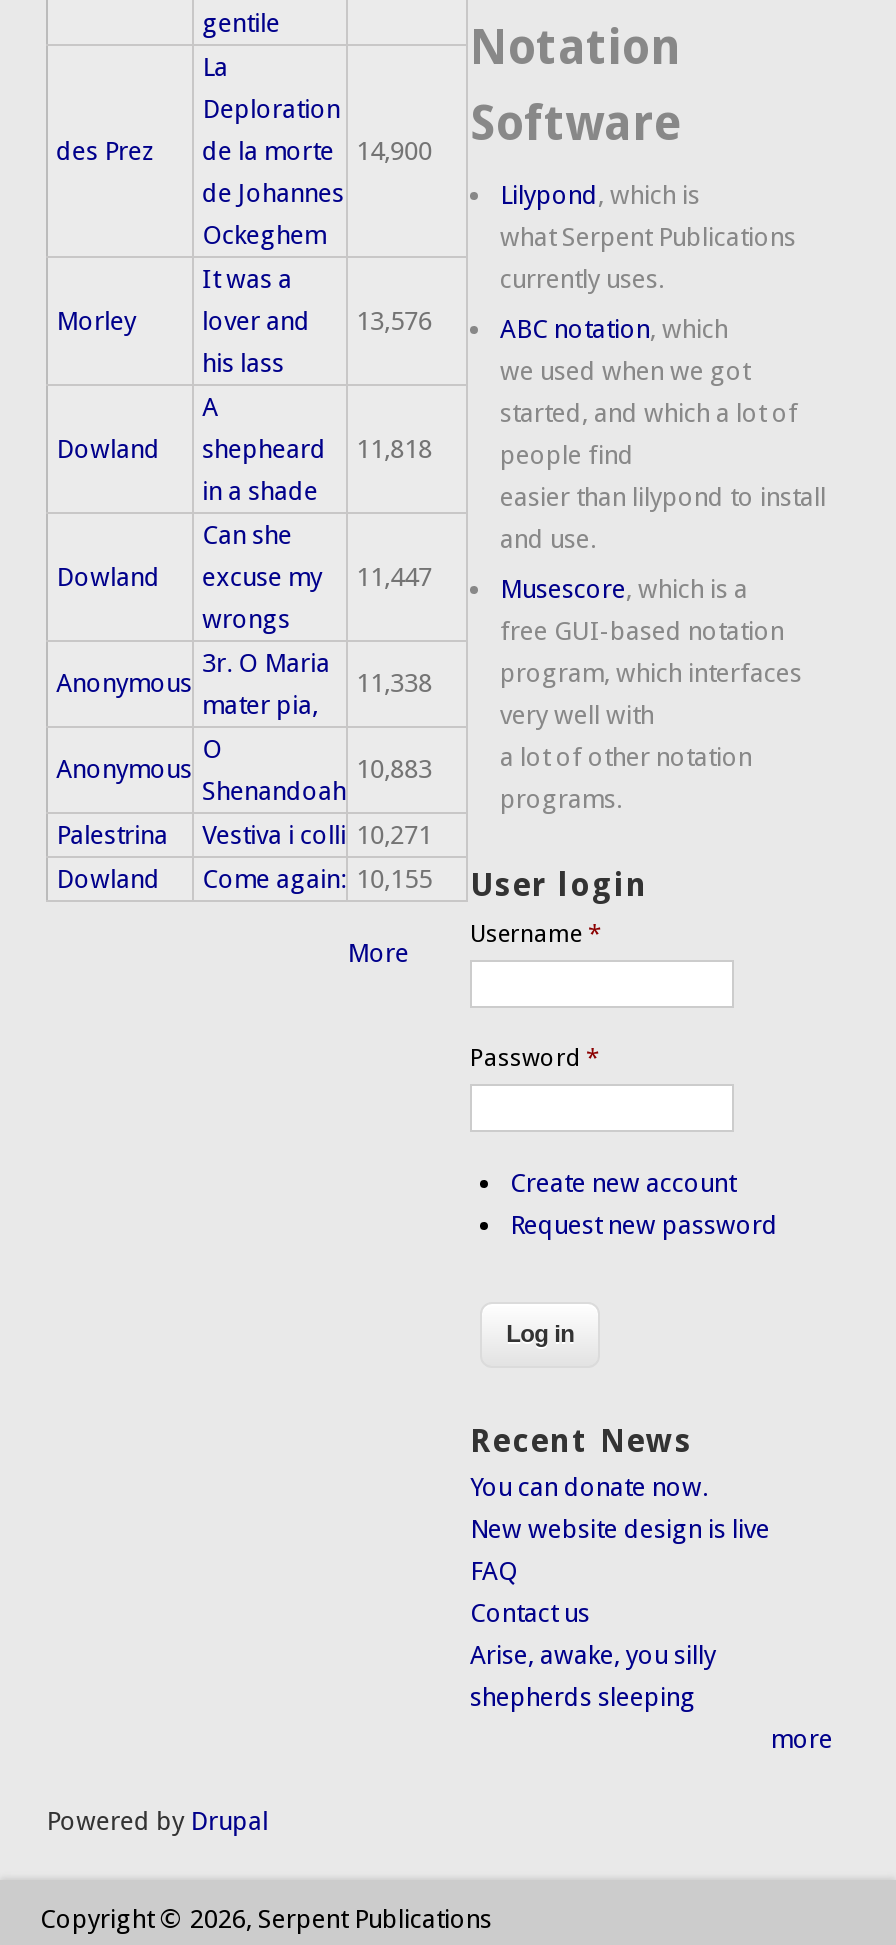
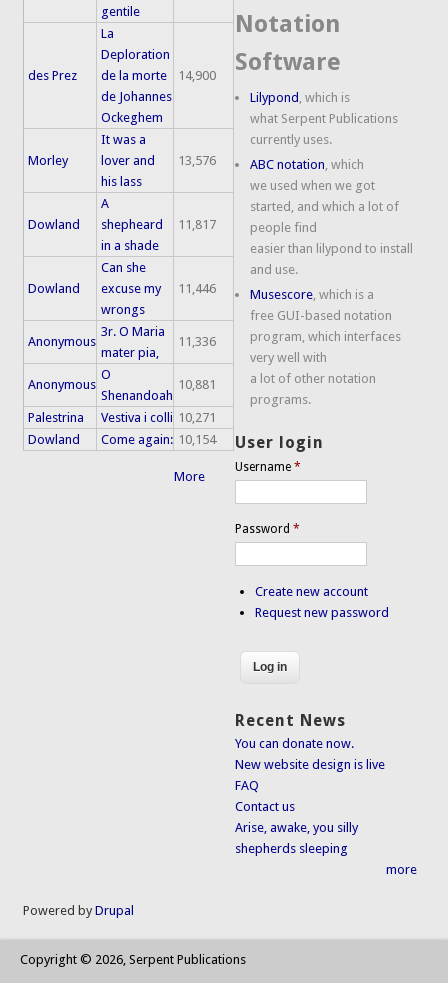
- Dowland shepheard 11,818
+ Dowland shepheard 11,817

- Dowland excuse my 11,447
+ Dowland excuse my 11,446

- 11,338
+ 11,336

- 10,883
+ 10,881

- Dowland Come again: 10,155 User login
+ Dowland Come again: 10,154 User login
